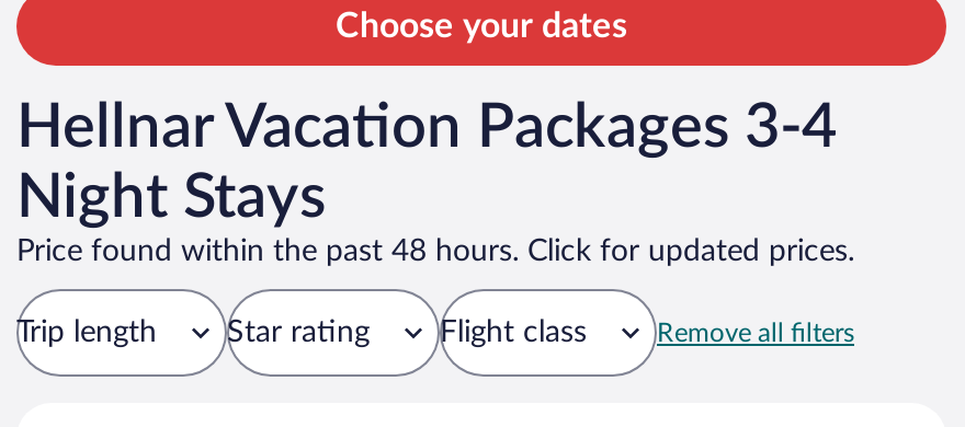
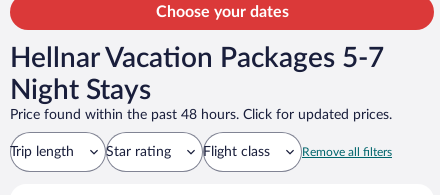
- Hellnar Vacation Packages 3-4
+ Hellnar Vacation Packages 5-7
